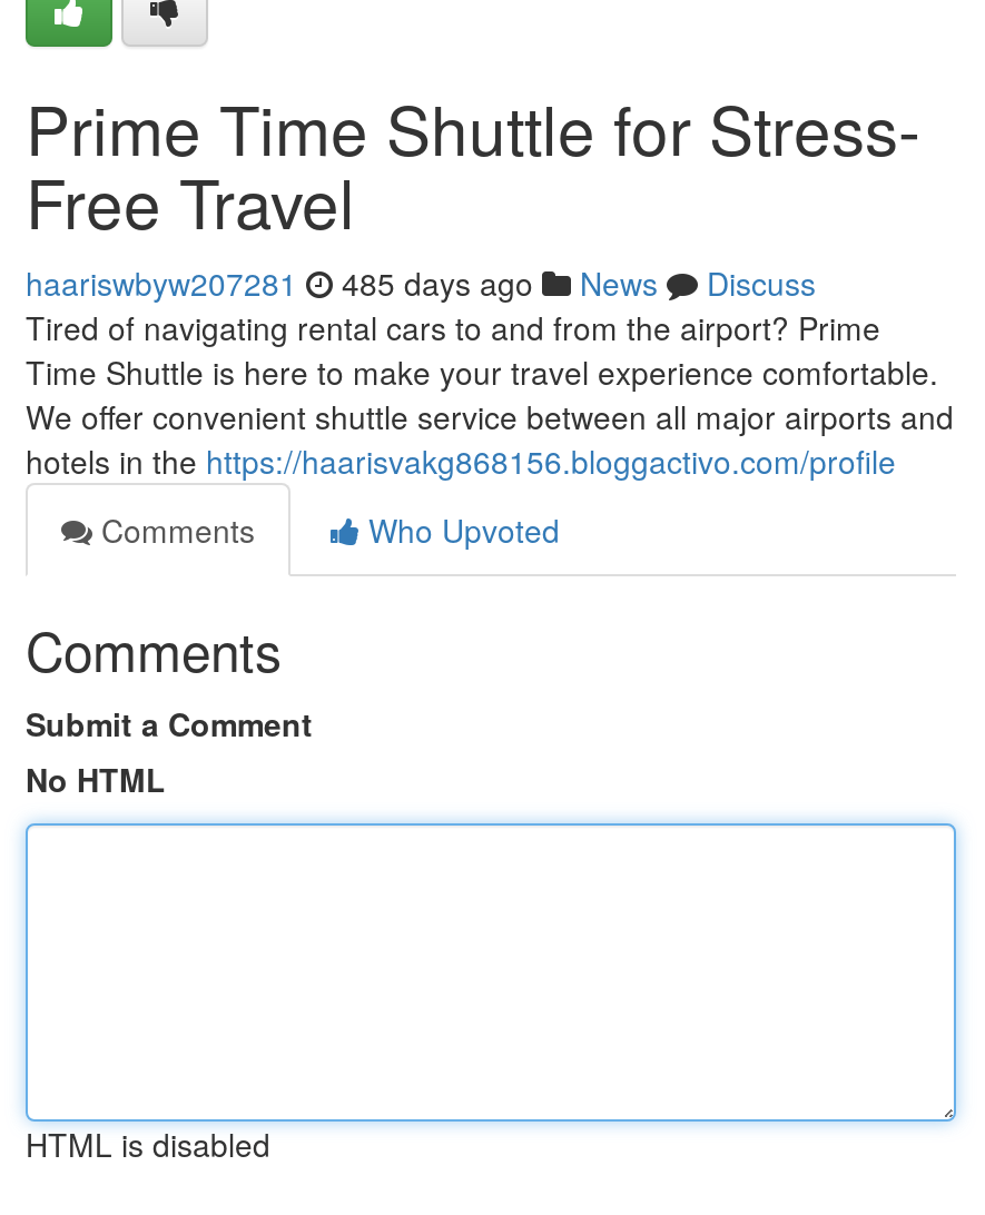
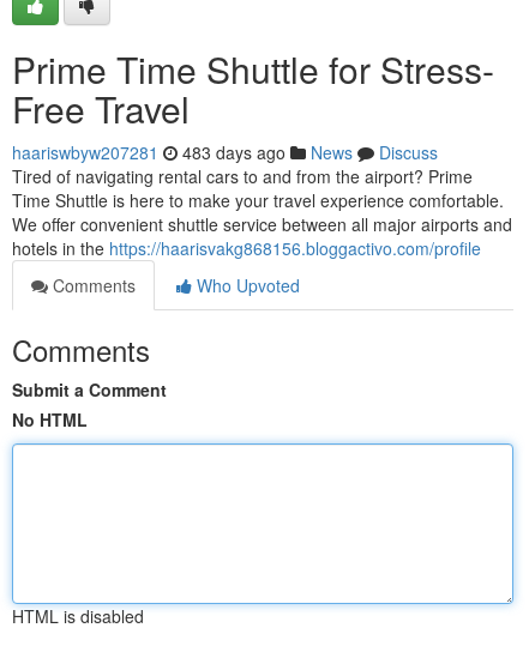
- haariswbyw207281 485 days ago News Discuss
+ haariswbyw207281 483 days ago News Discuss
